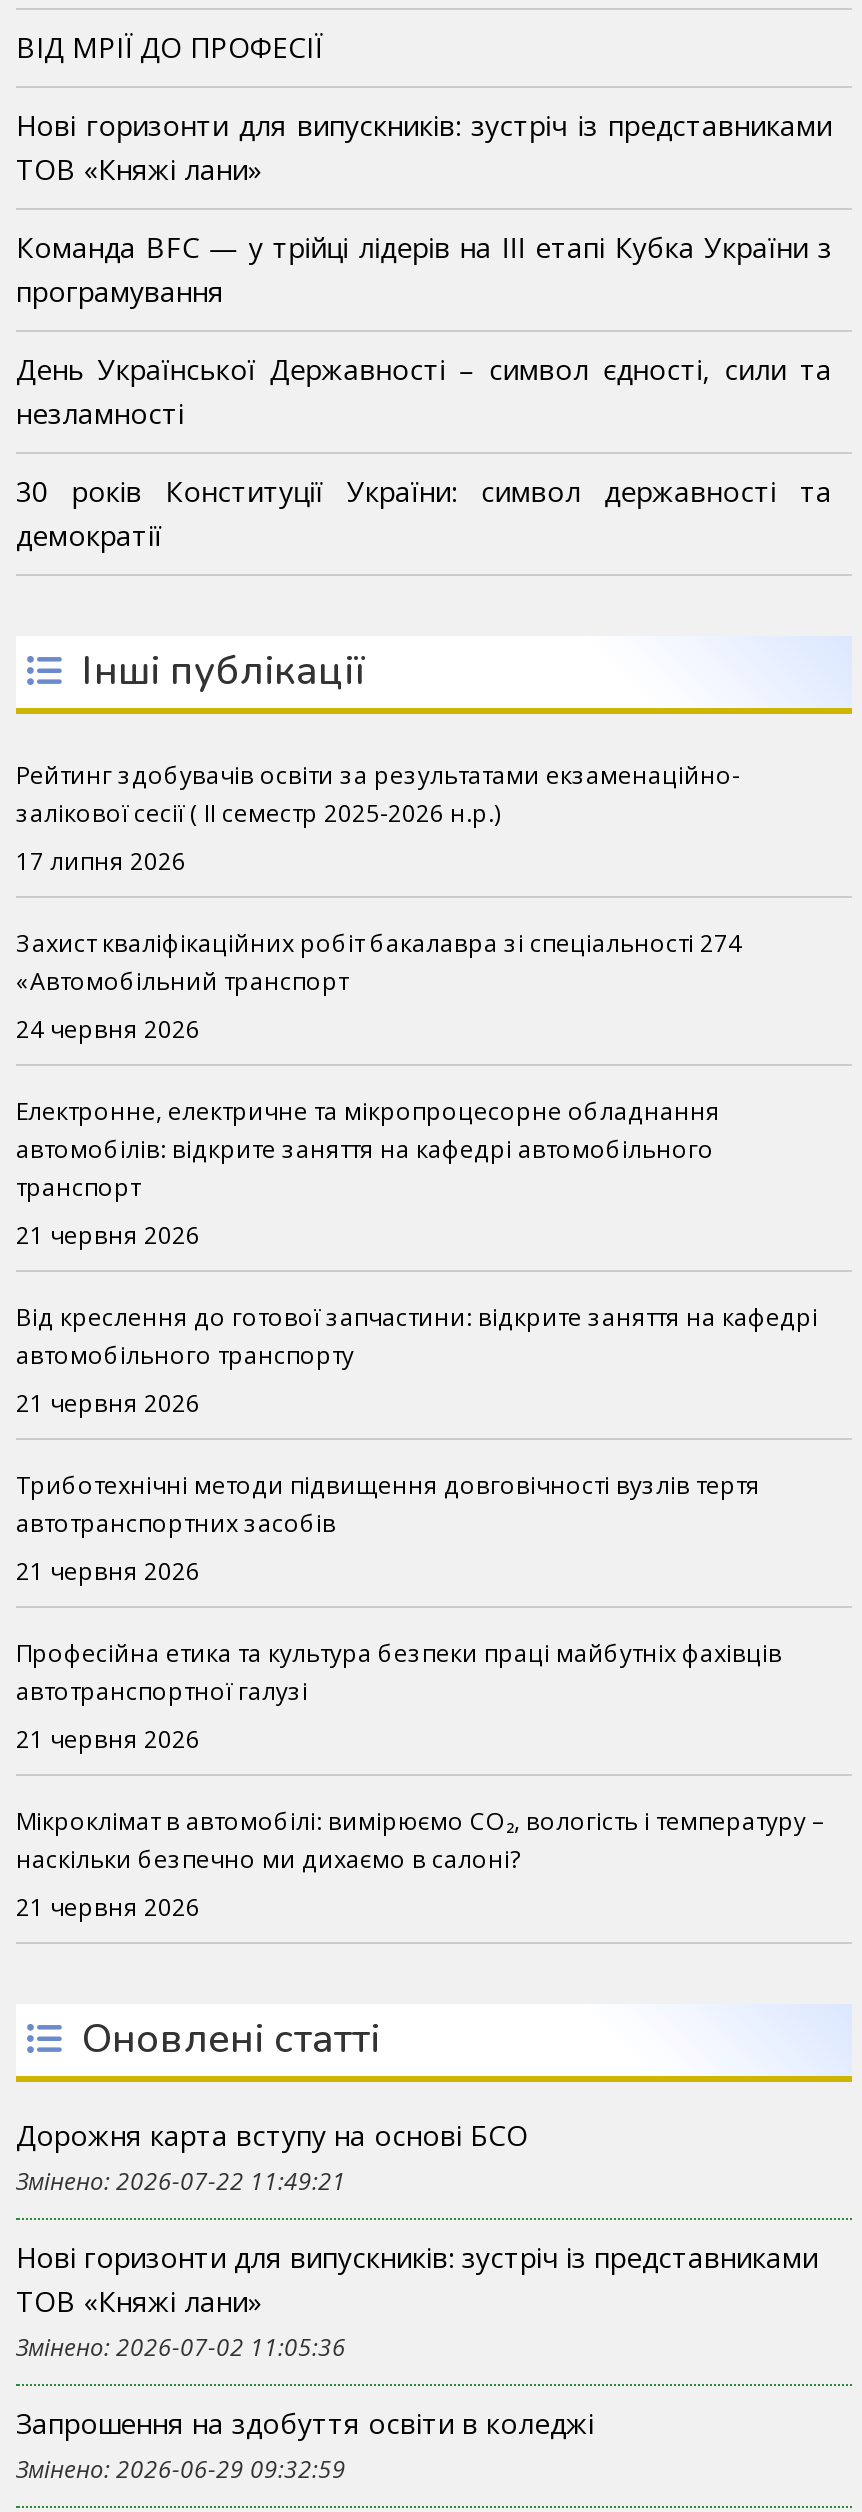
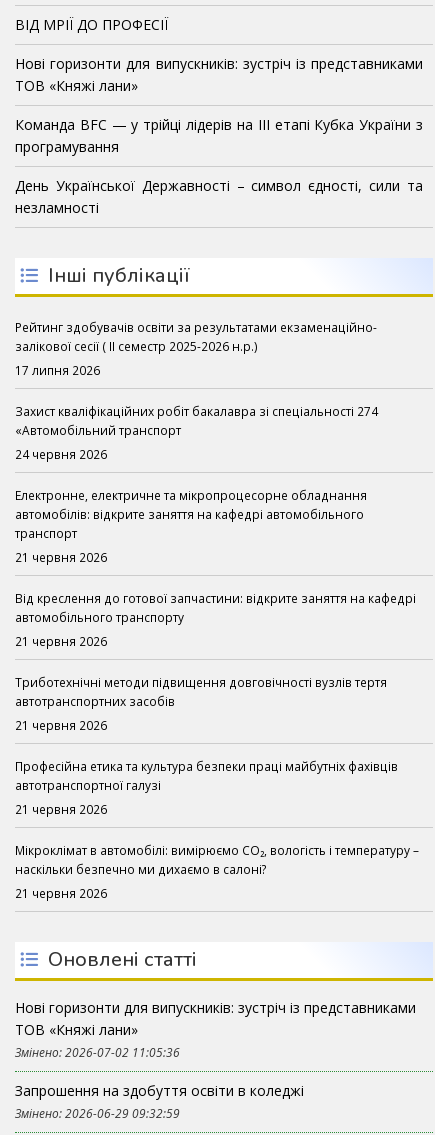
- 30 років Конституції України: символ державності та
- демократії

- Дорожня карта вступу на основі БСО
- Змінено: 2026-07-22 11:49:21
